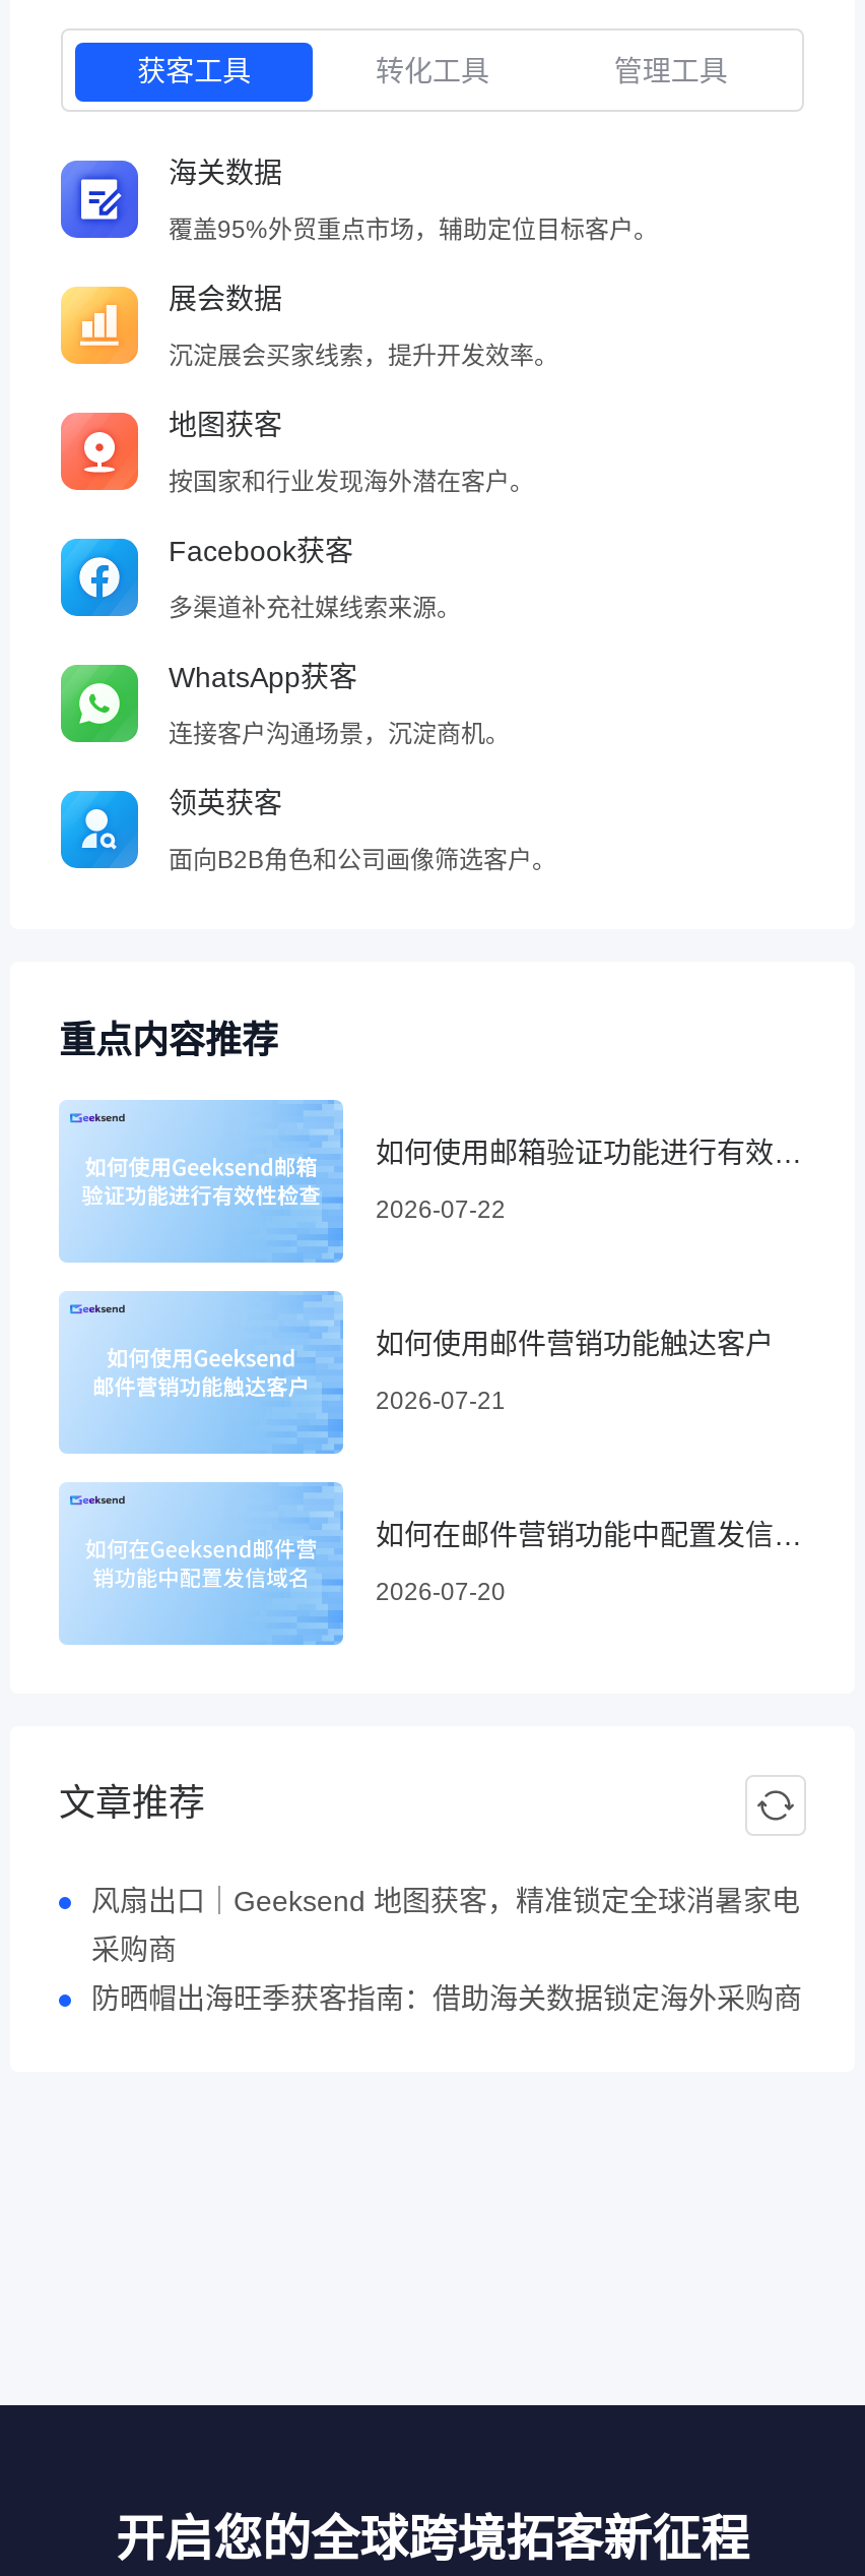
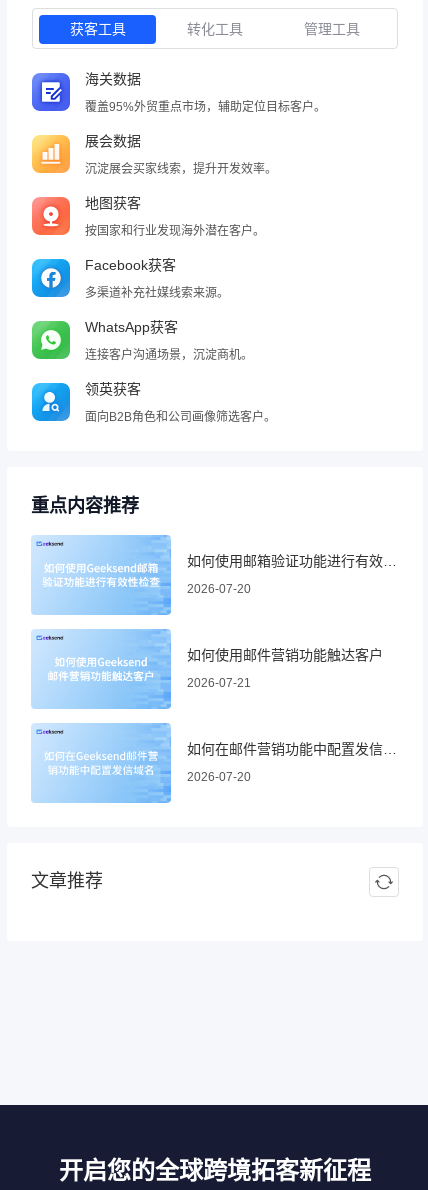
- 2026-07-22
+ 2026-07-20

- 风扇出口｜Geeksend 地图获客，精准锁定全球消暑家电
- 采购商
- 防晒帽出海旺季获客指南：借助海关数据锁定海外采购商
